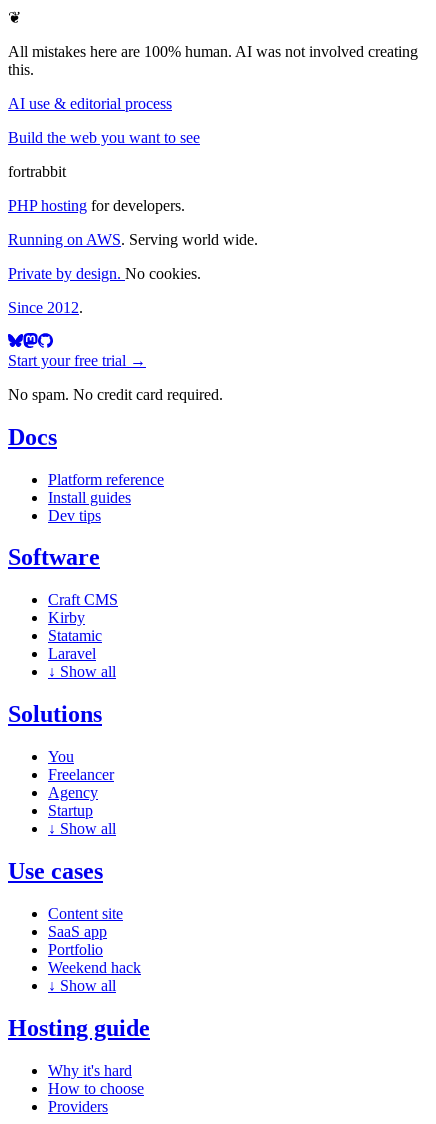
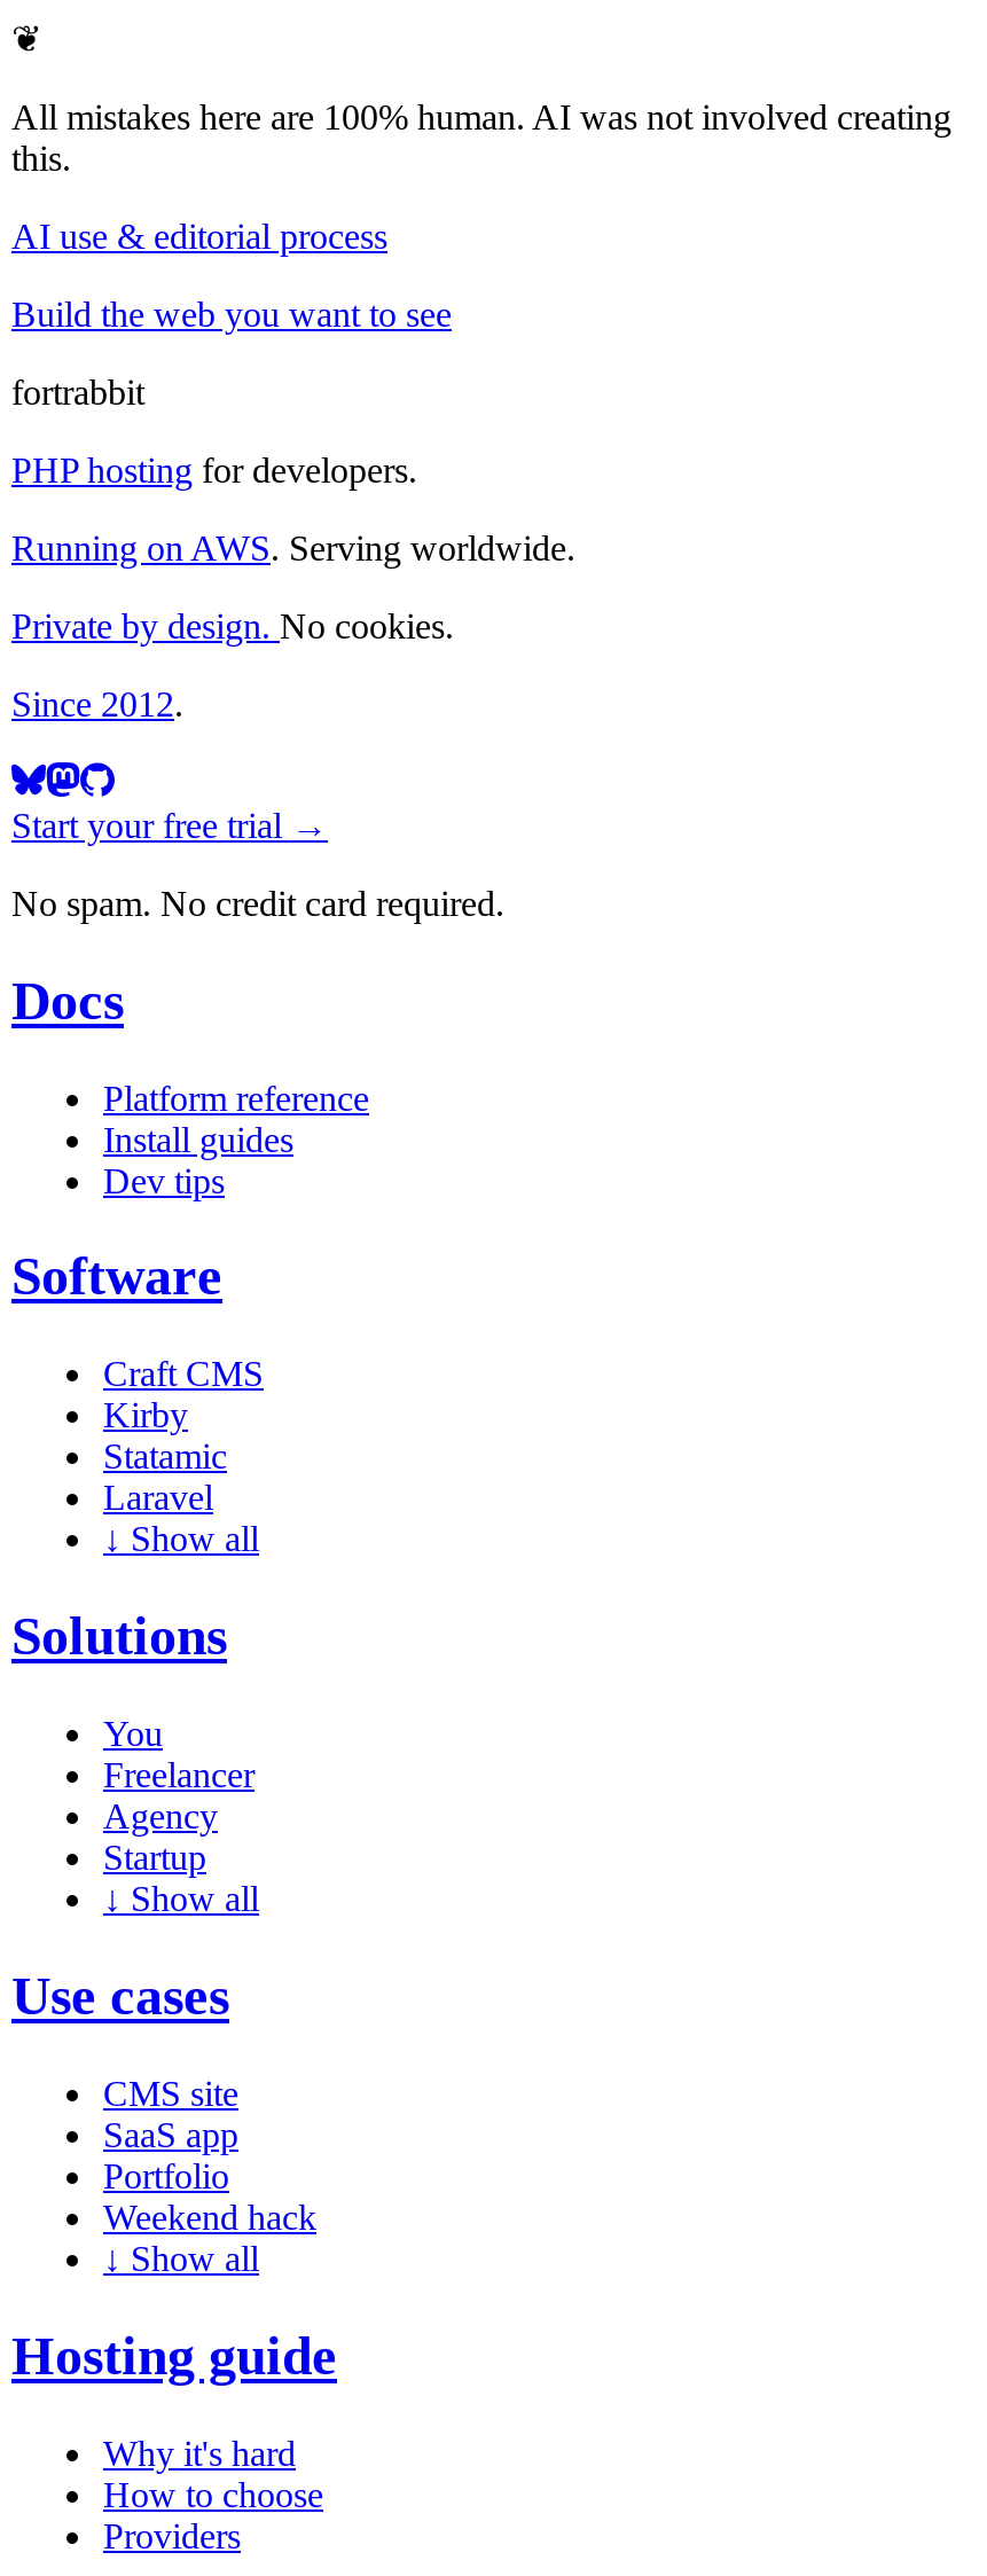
- Running on AWS. Serving world wide.
+ Running on AWS. Serving worldwide.

- Content site
+ CMS site
